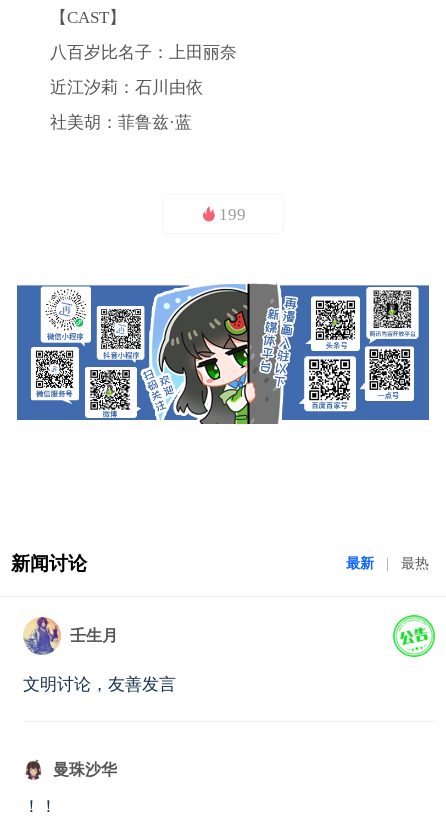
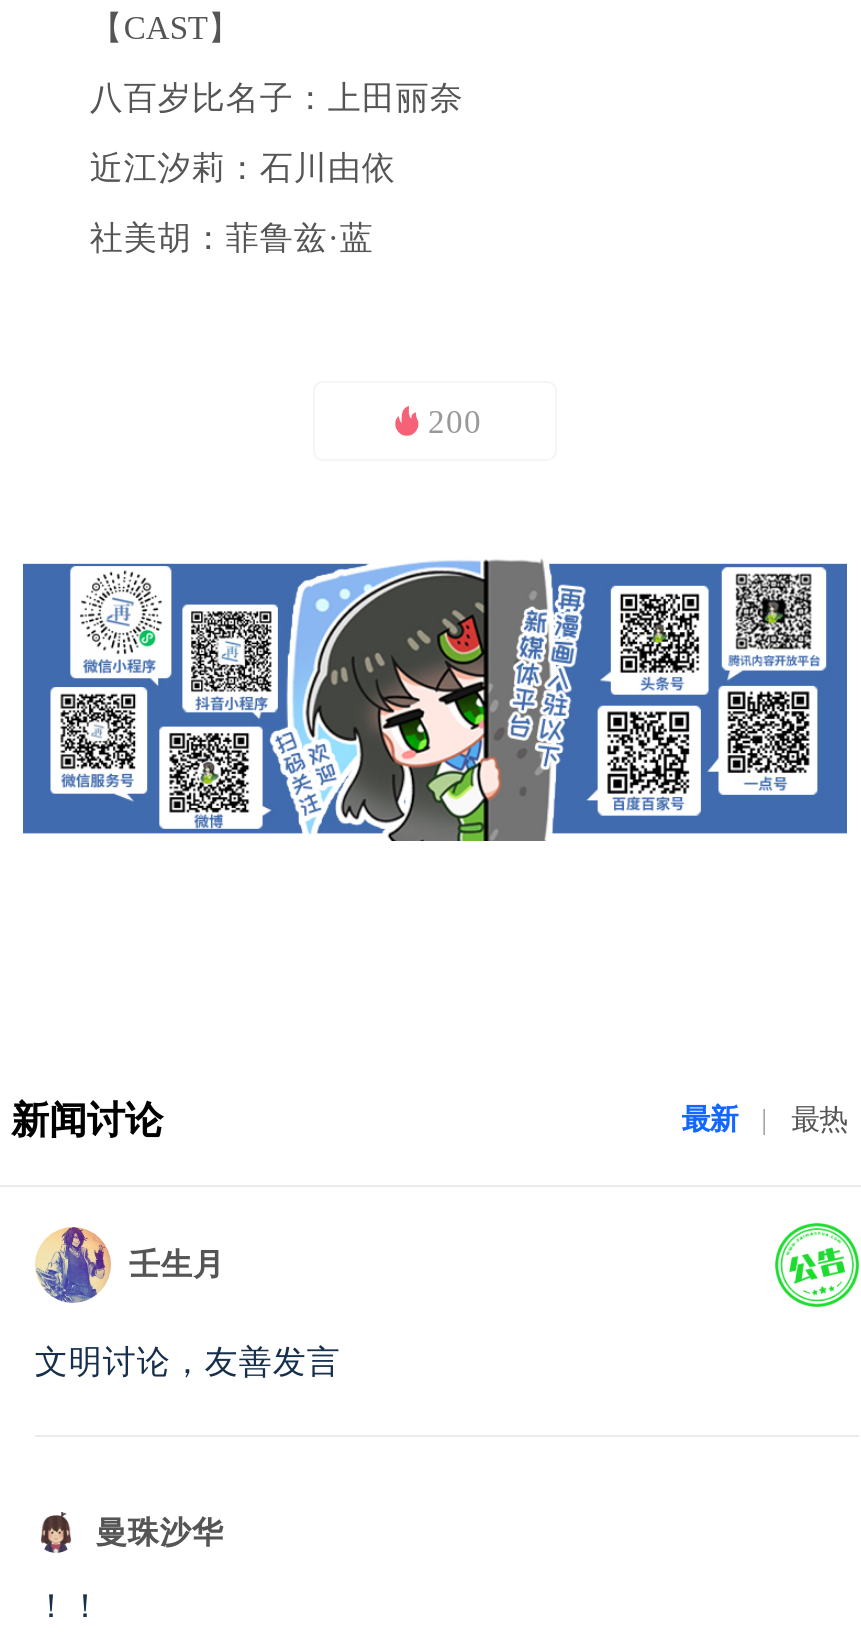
- 199
+ 200
